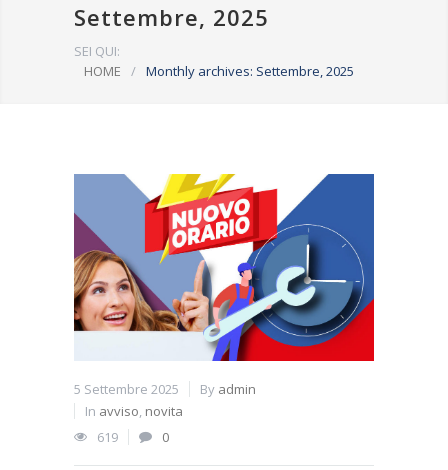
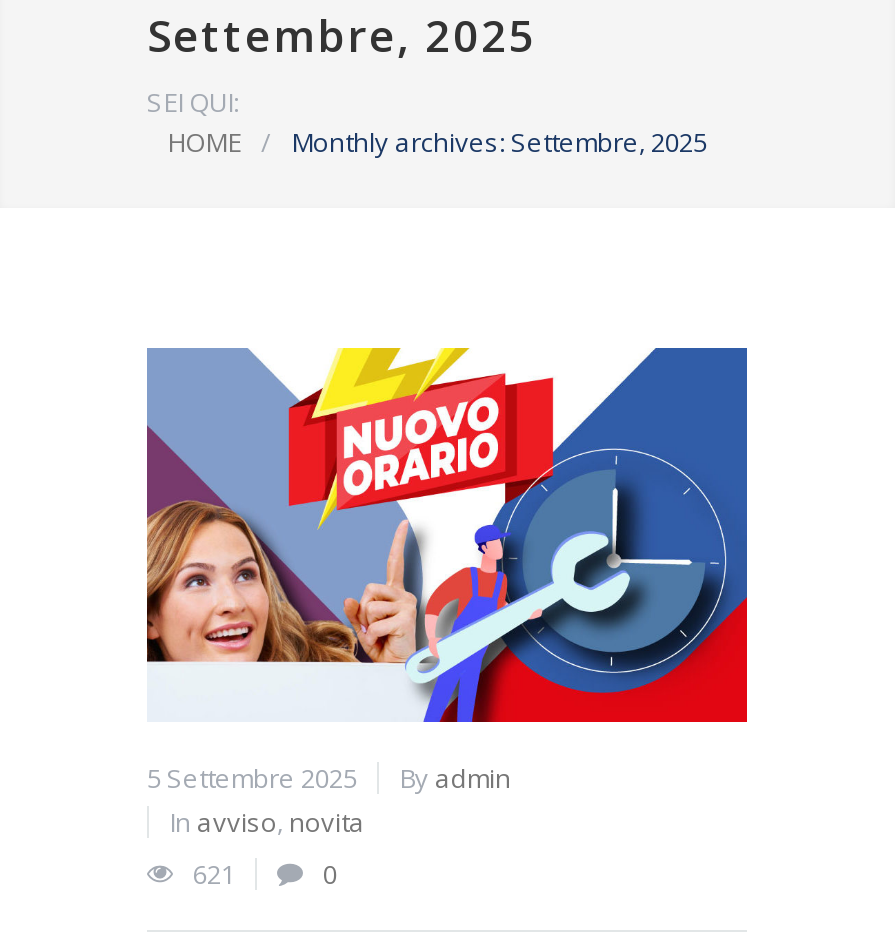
- 619
+ 621
